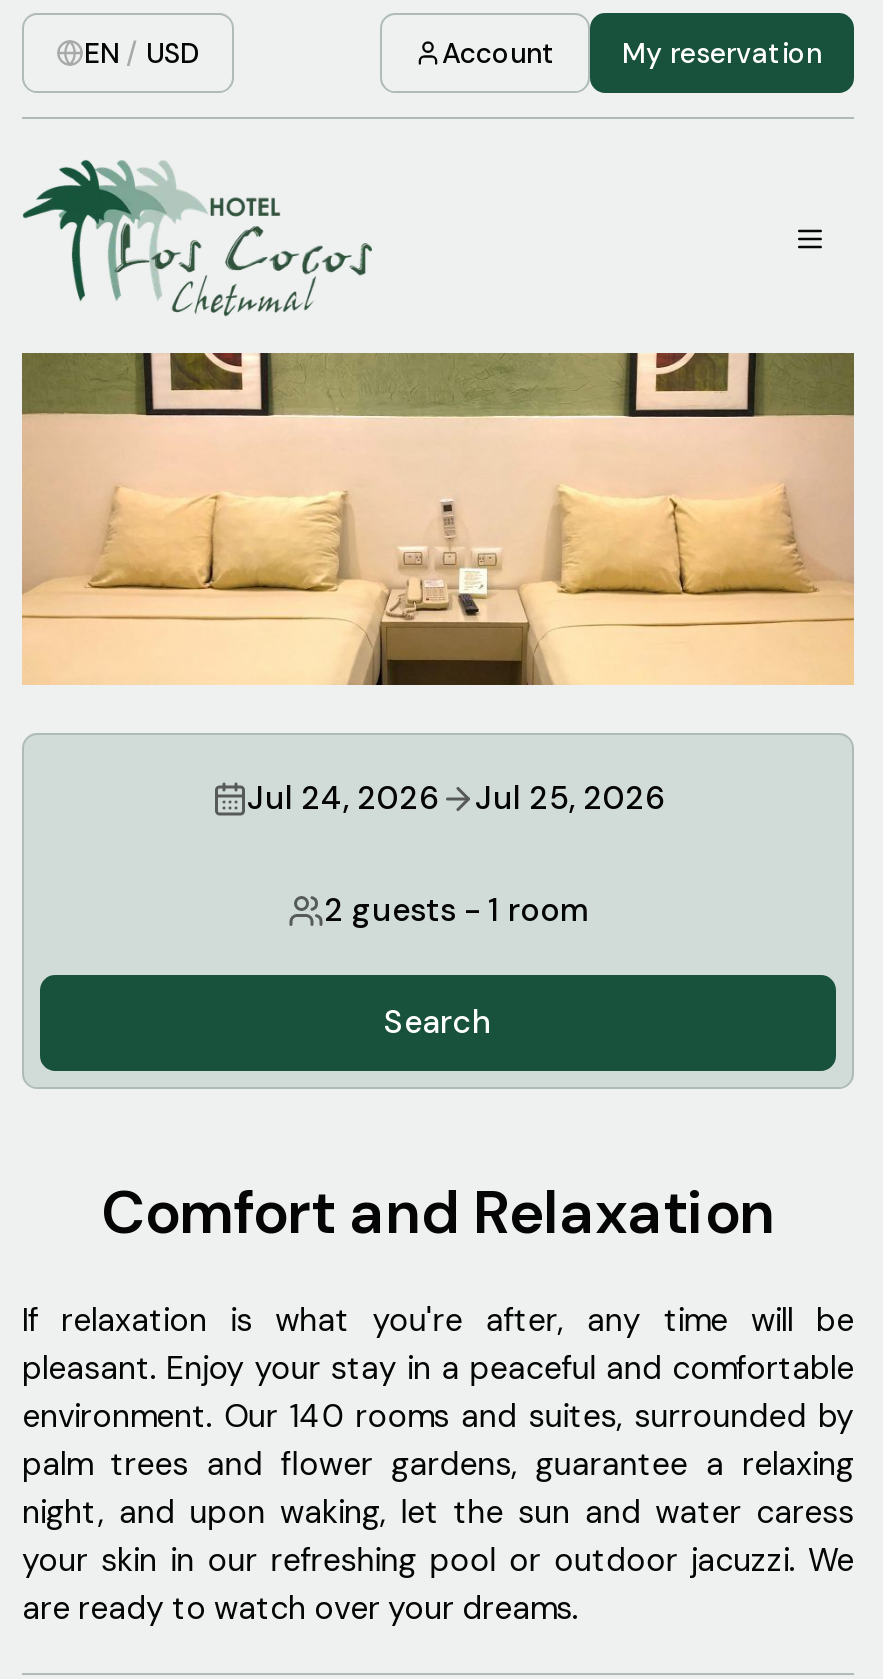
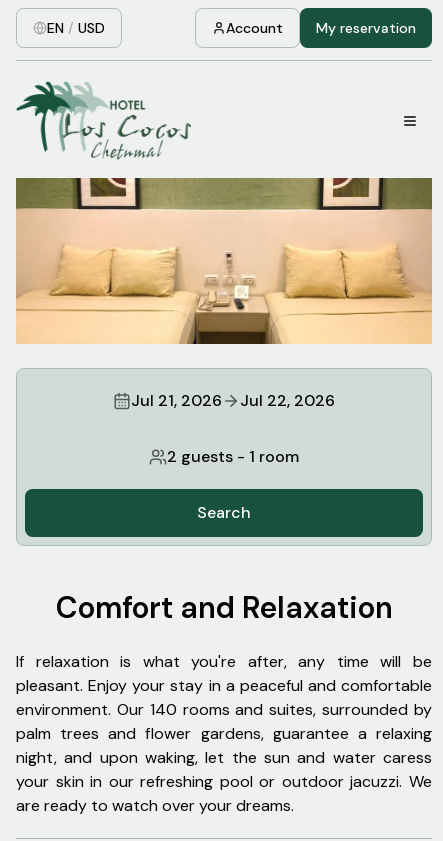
- Jul 24, 2026
+ Jul 21, 2026

- Jul 25, 2026
+ Jul 22, 2026
